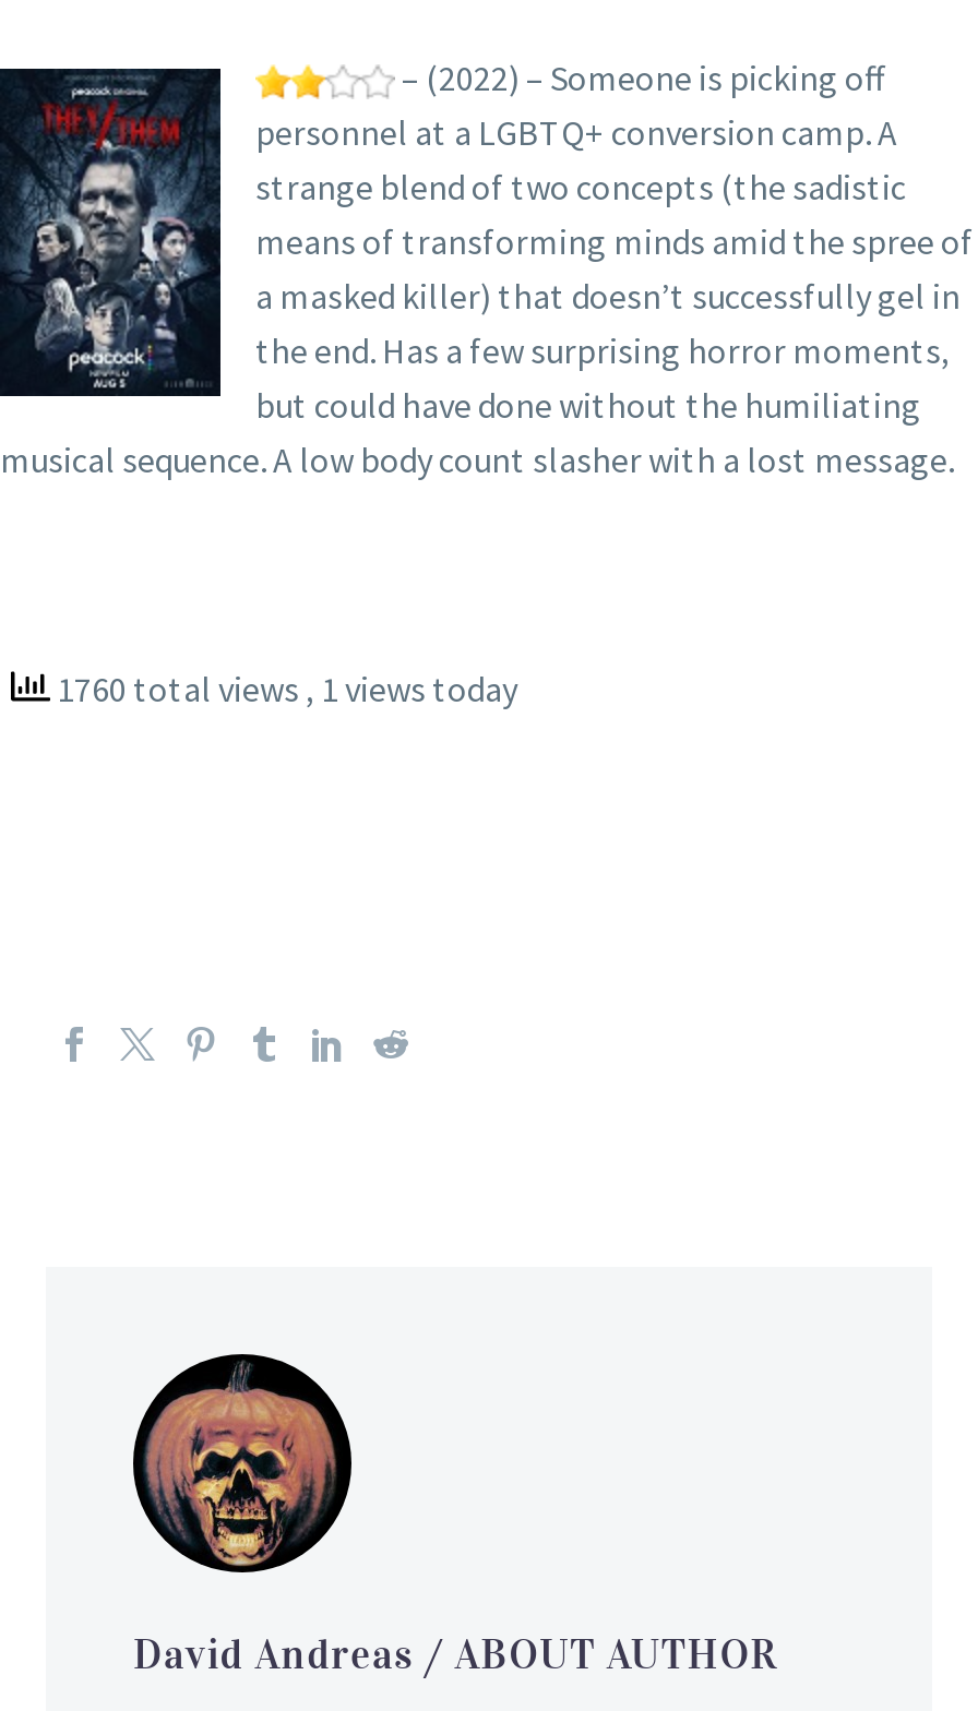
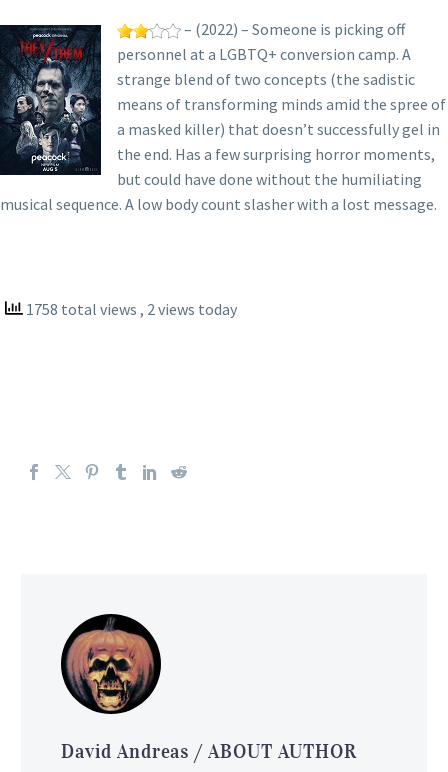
- 1760 total views, 1 views today
+ 1758 total views, 2 views today
